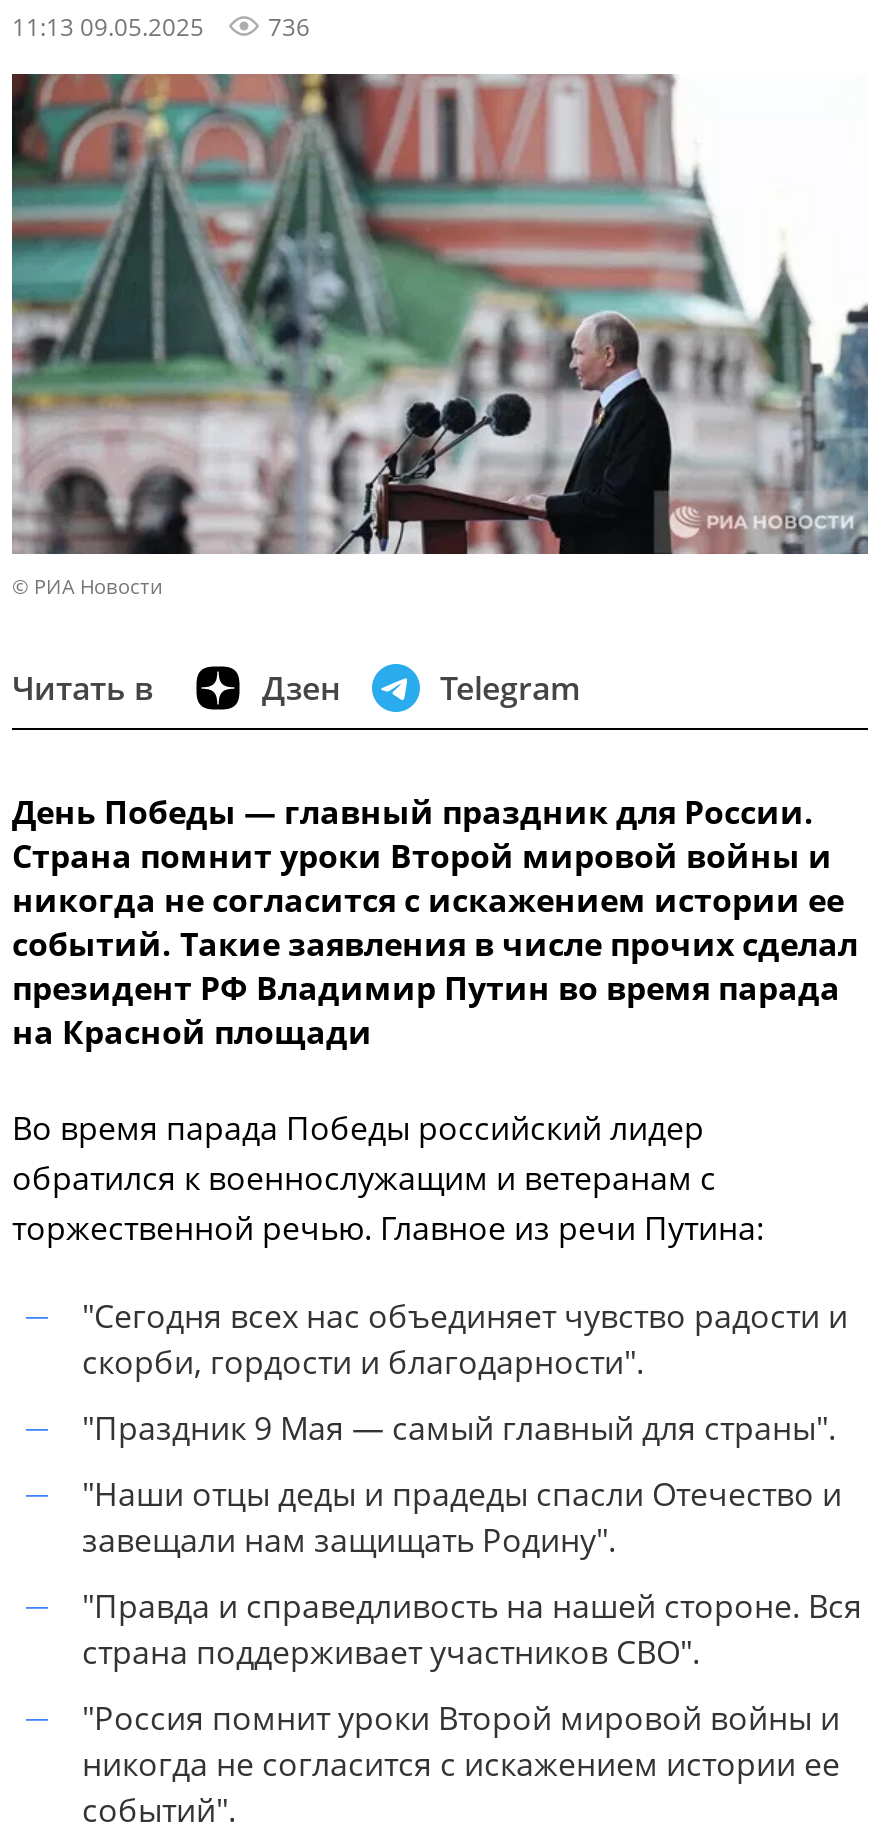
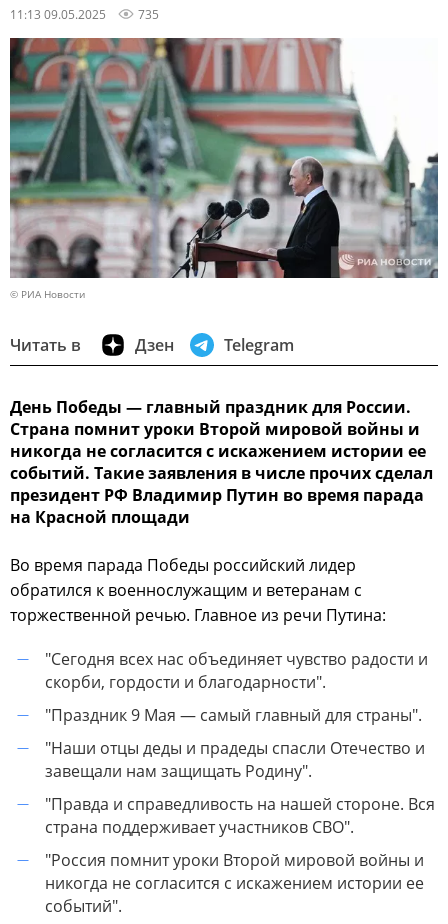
- 11:13 09.05.2025 736
+ 11:13 09.05.2025 735
